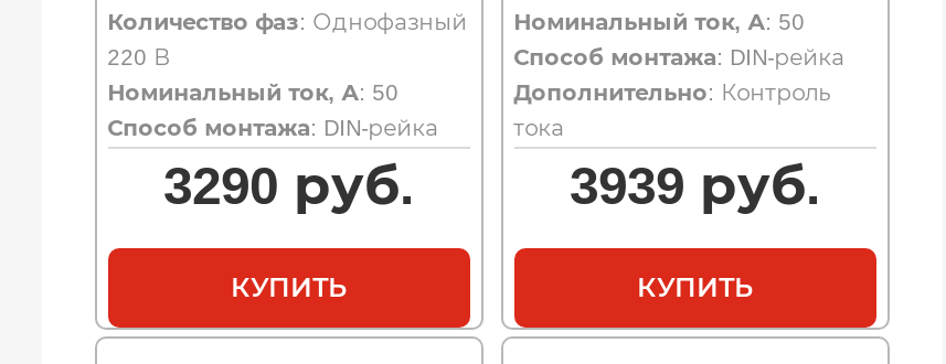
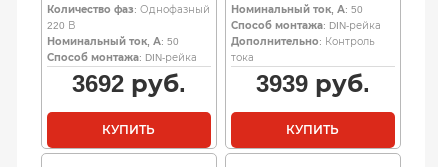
- 3290 руб.
+ 3692 руб.
